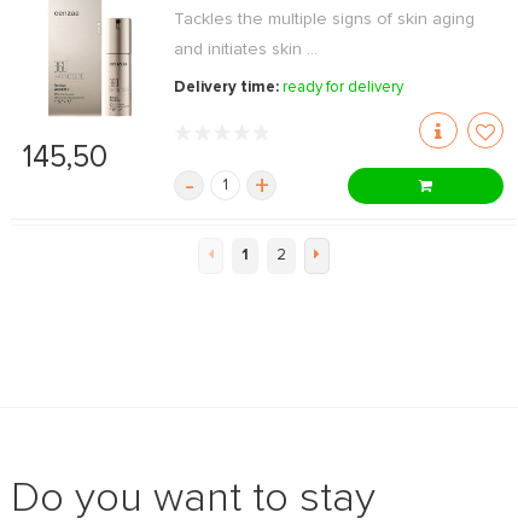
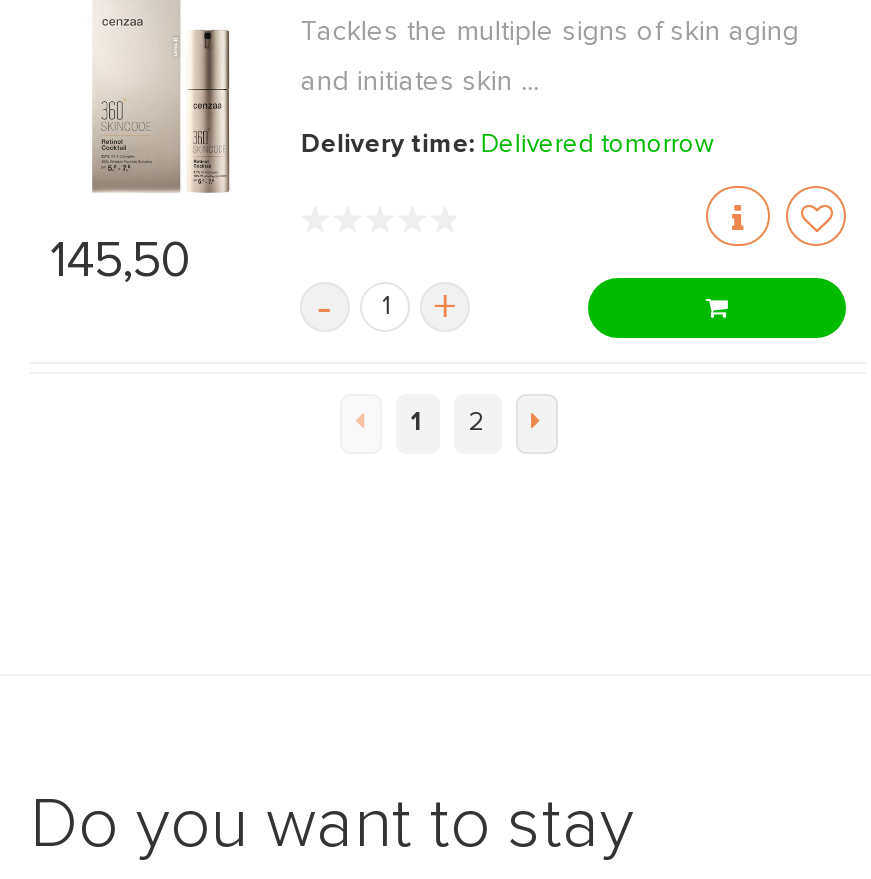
- Delivery time: ready for delivery
+ Delivery time: Delivered tomorrow
